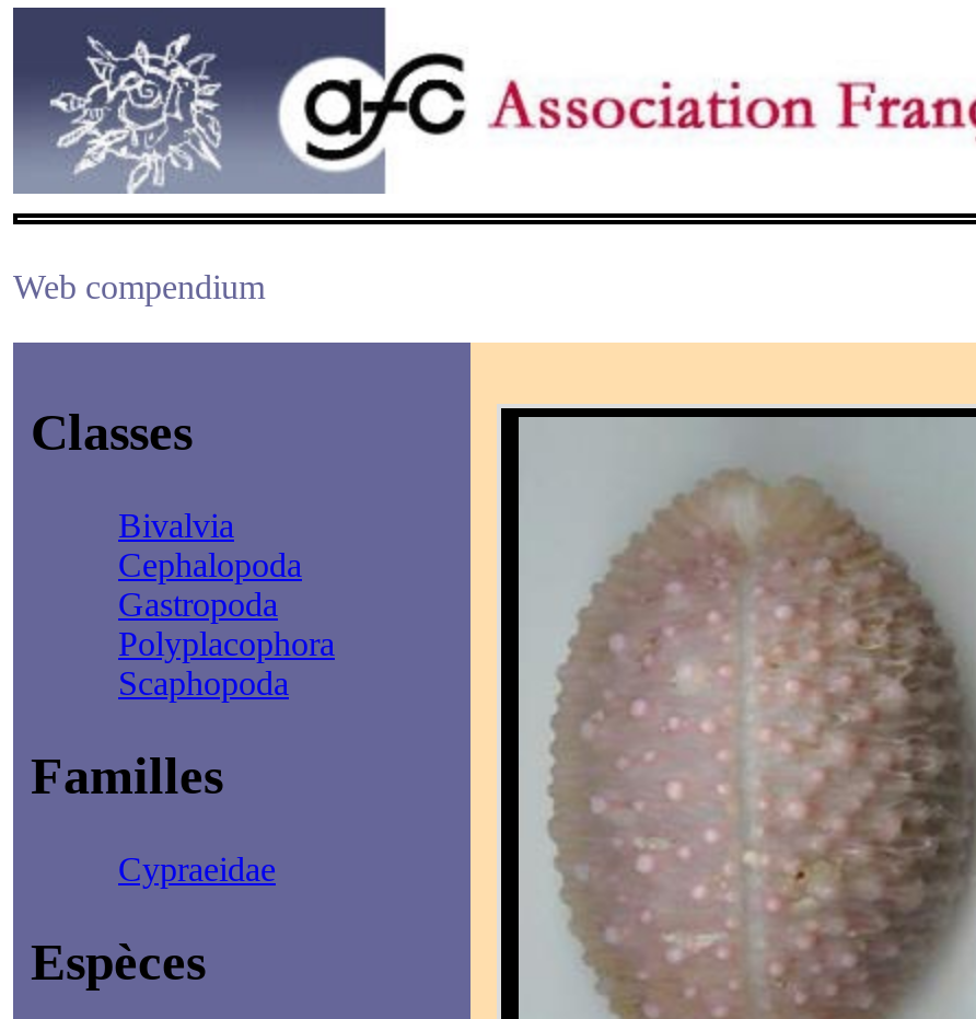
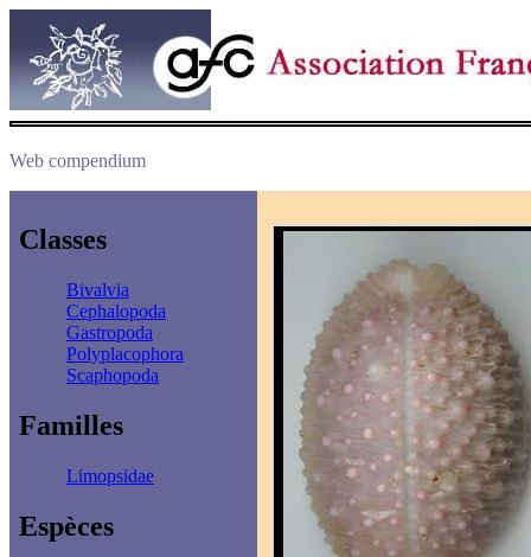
- Cypraeidae
+ Limopsidae
